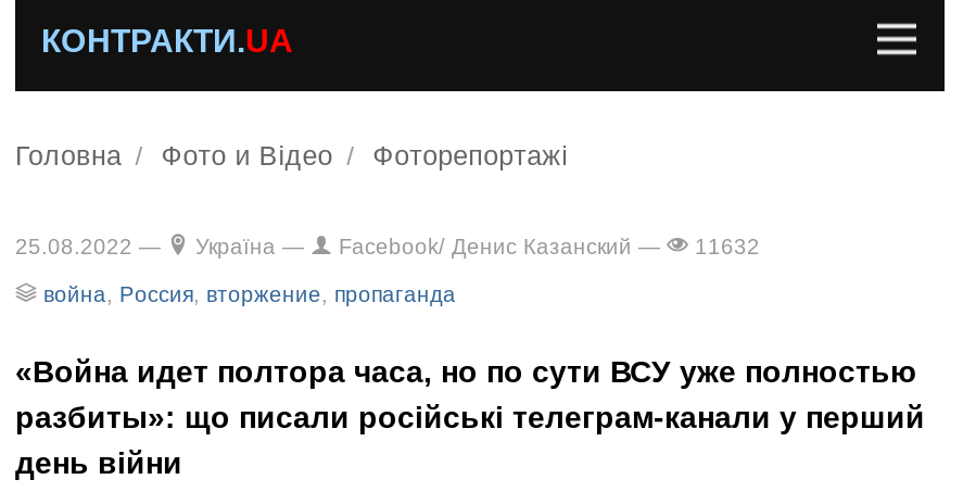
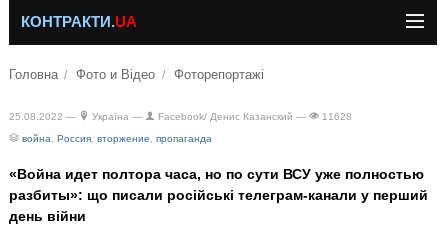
- 25.08.2022 — Україна — Facebook/ Денис Казанский — 11632
+ 25.08.2022 — Україна — Facebook/ Денис Казанский — 11628
